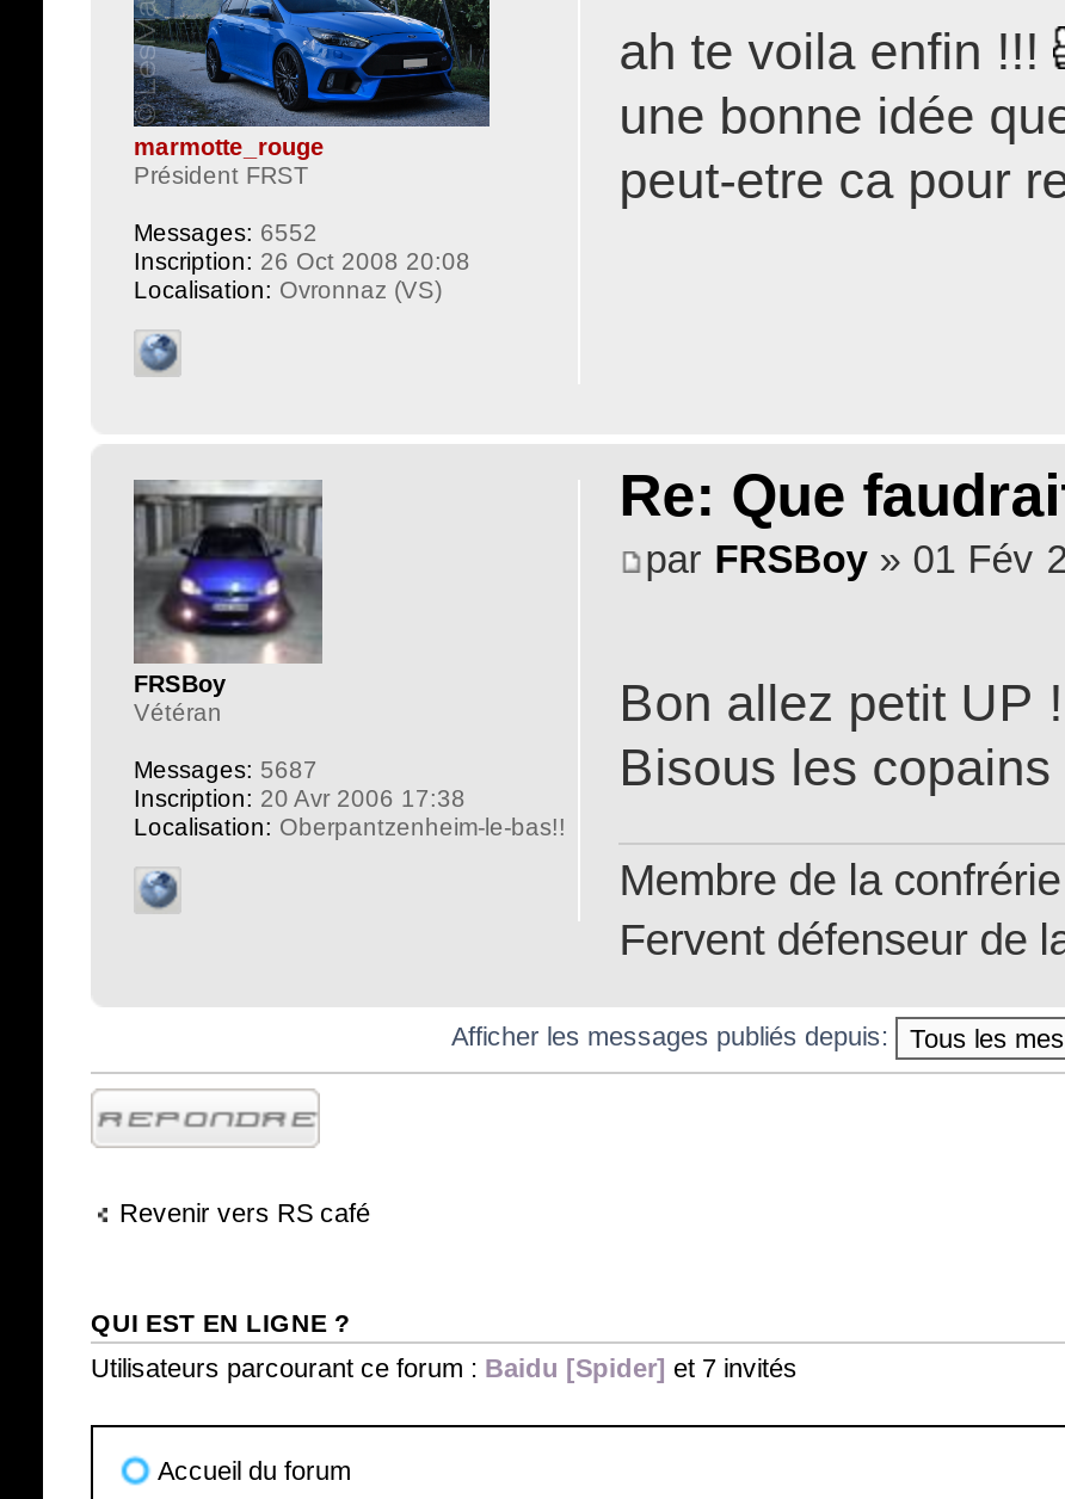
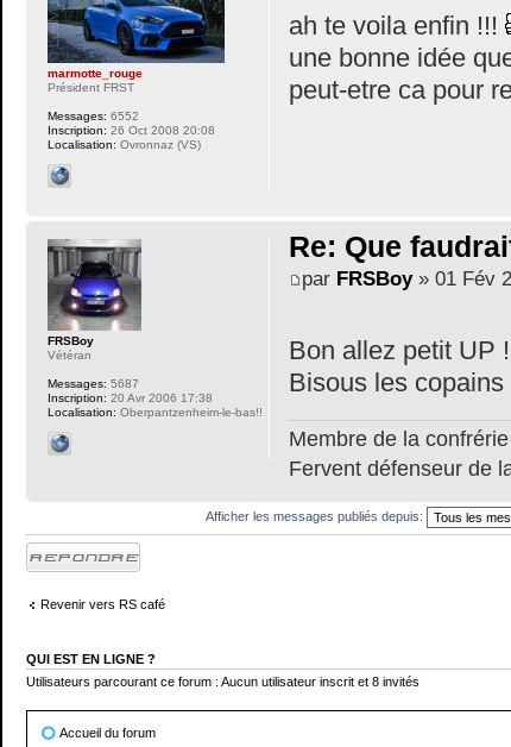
- Utilisateurs parcourant ce forum : Baidu [Spider] et 7 invités
+ Utilisateurs parcourant ce forum : Aucun utilisateur inscrit et 8 invités
